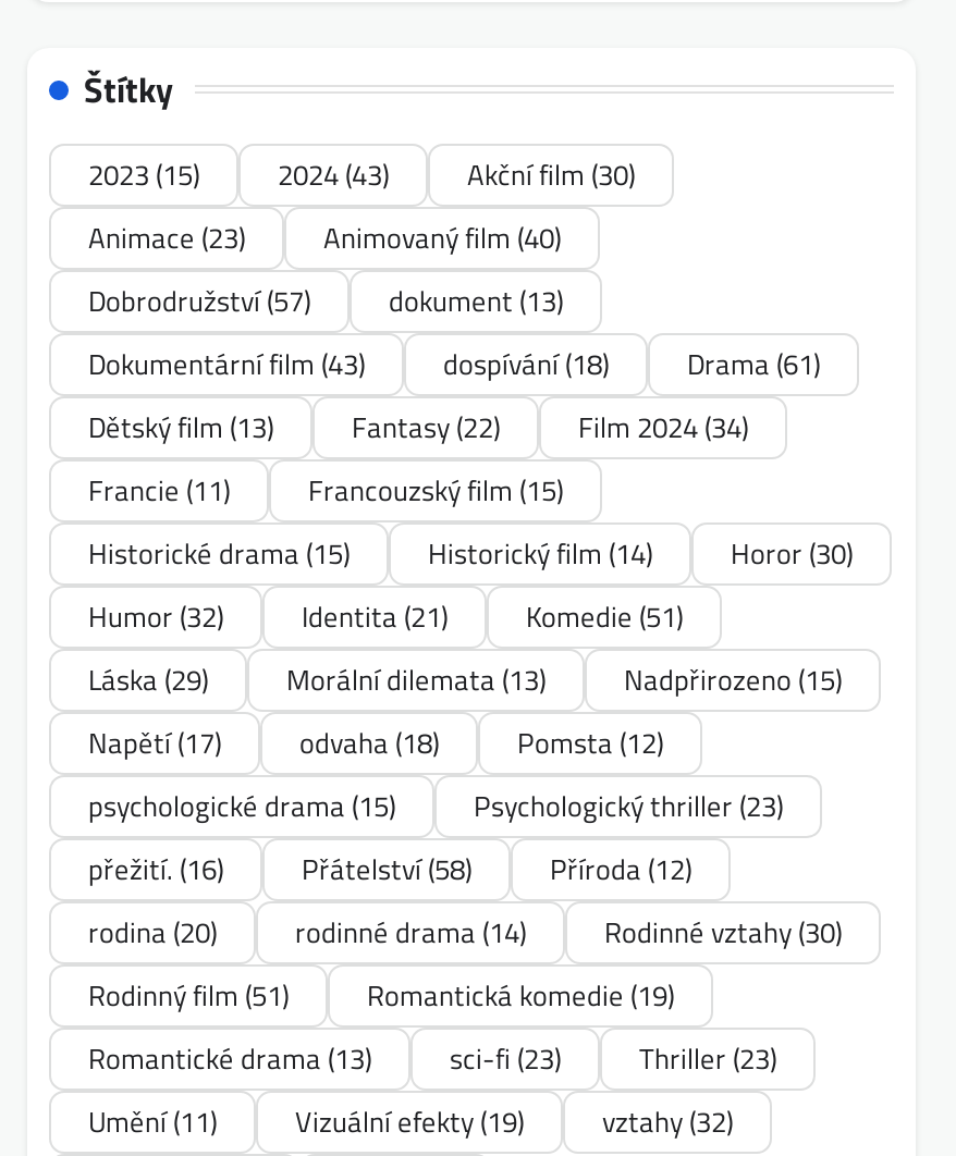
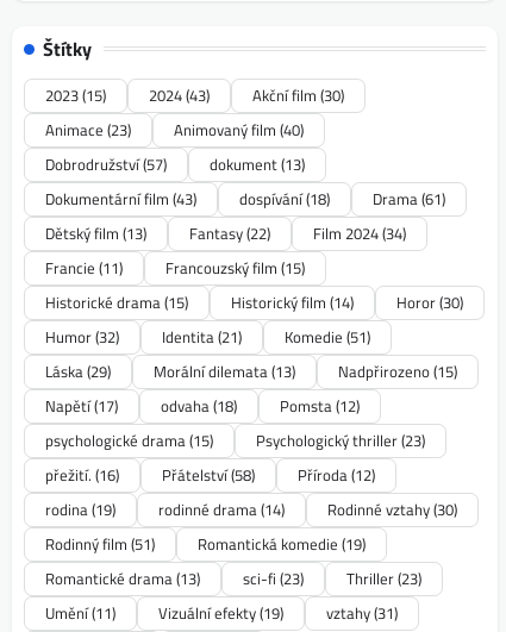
- rodina (20) rodinné drama (14) Rodinné vztahy (30)
+ rodina (19) rodinné drama (14) Rodinné vztahy (30)

- Umění(11) Vizuální efekty (19) vztahy (32)
+ Umění(11) Vizuální efekty (19) vztahy (31)
